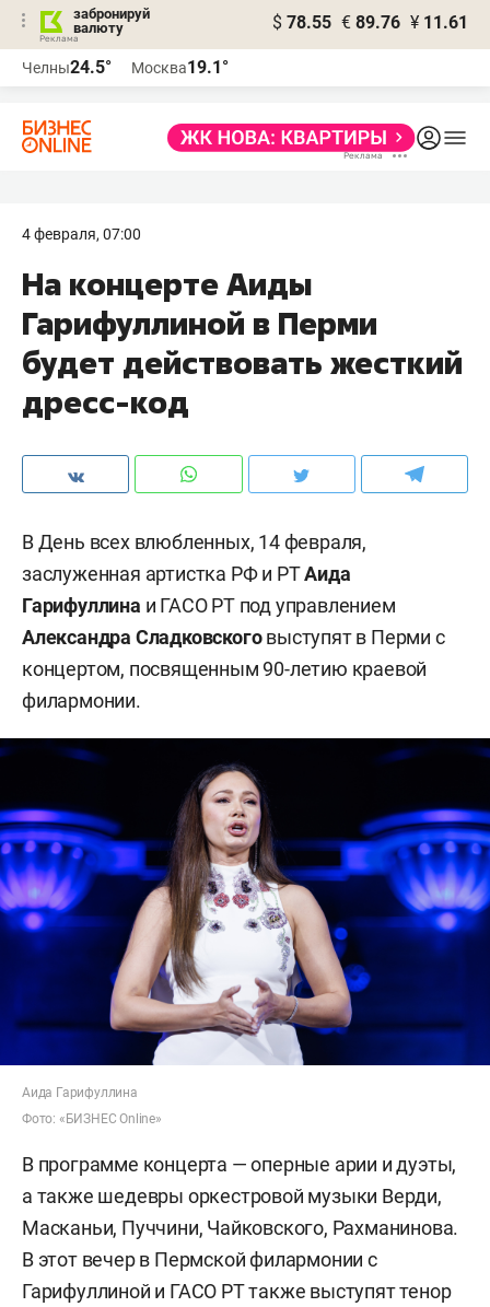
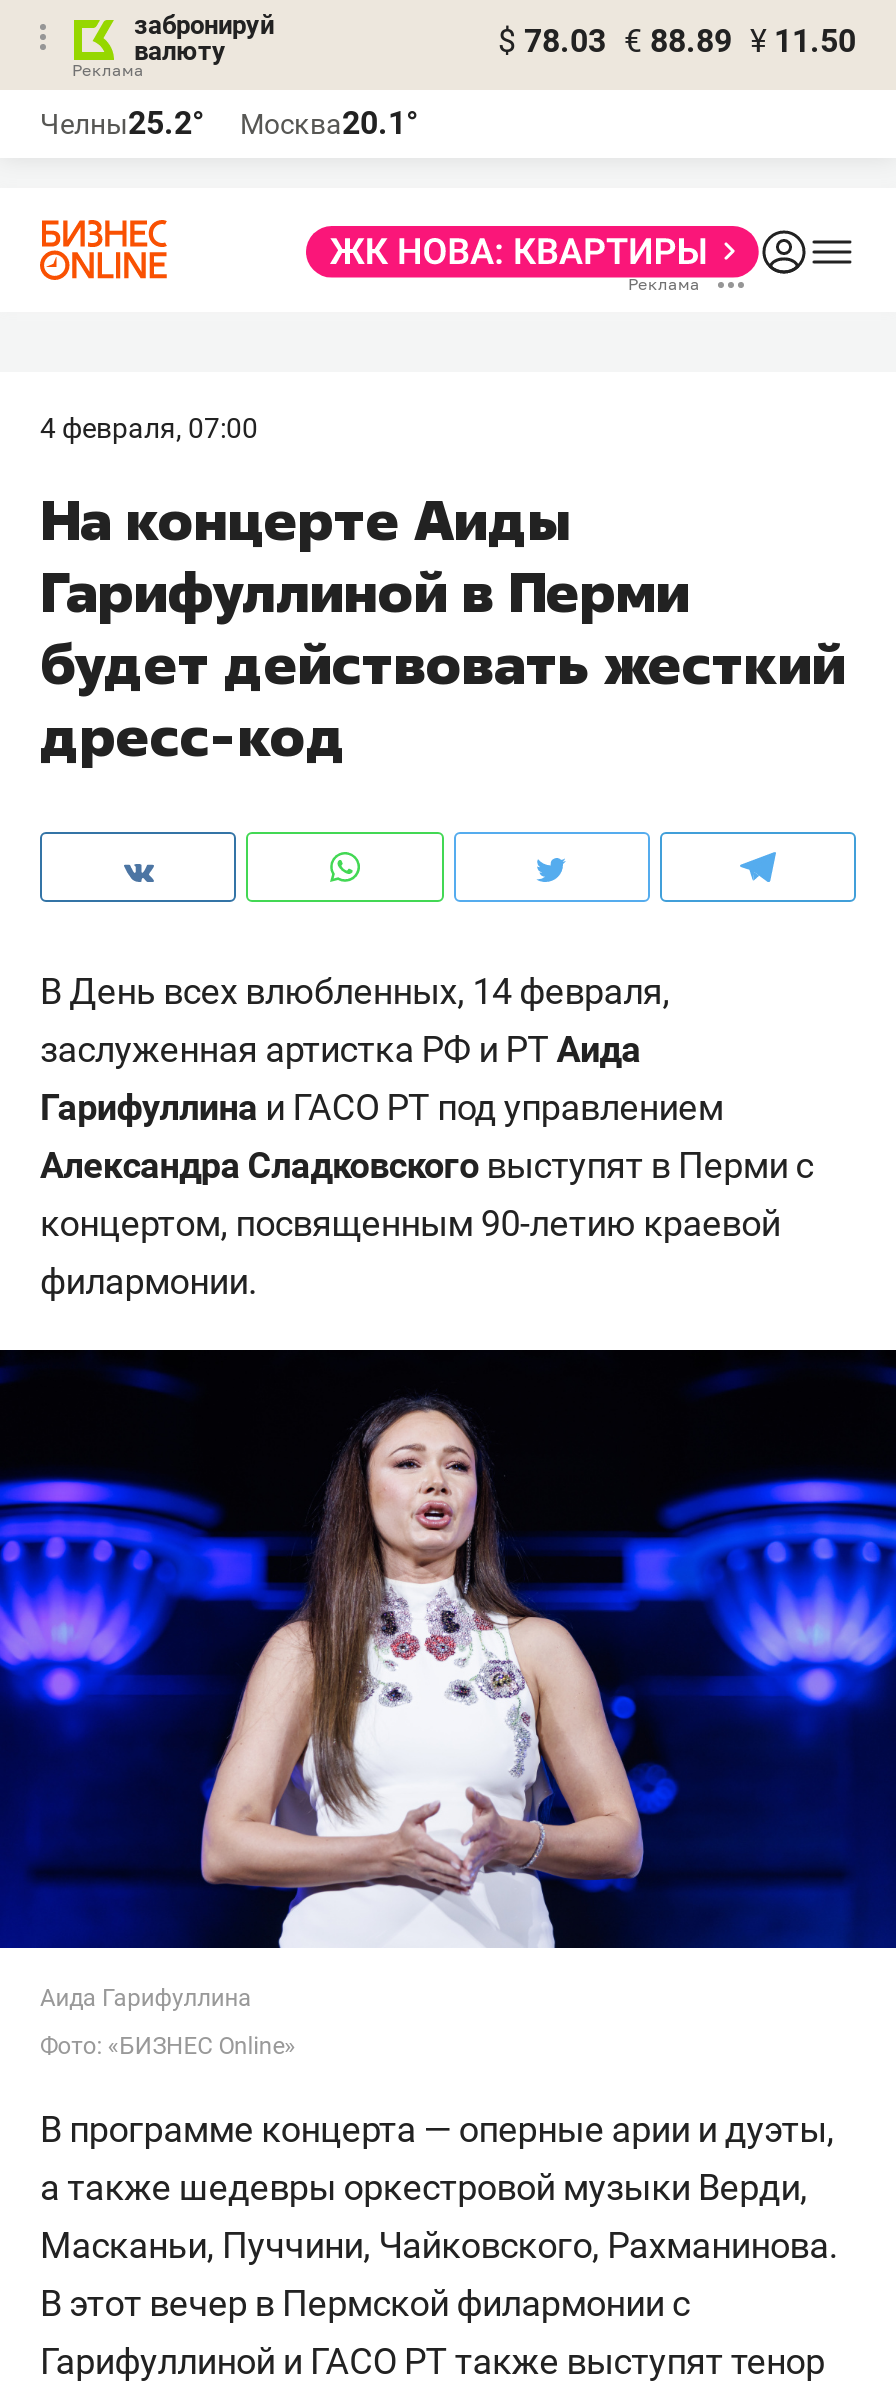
- $ 78.55 € 89.76 ¥ 11.61
+ $ 78.03 € 88.89 ¥ 11.50

- Челны24.5°
+ Челны25.2°

- Москва19.1°
+ Москва20.1°
